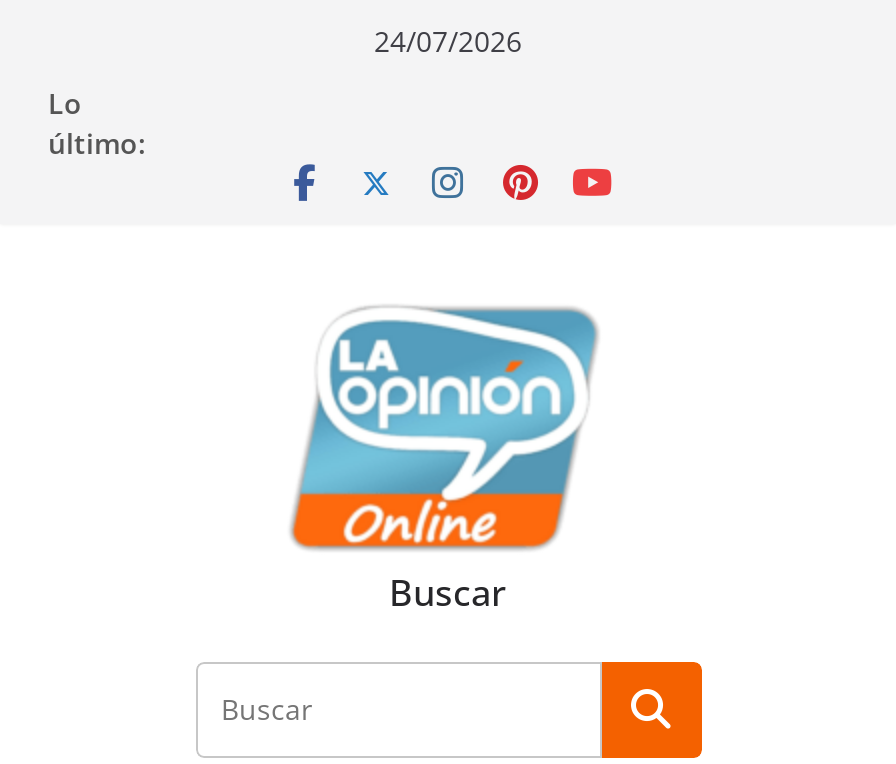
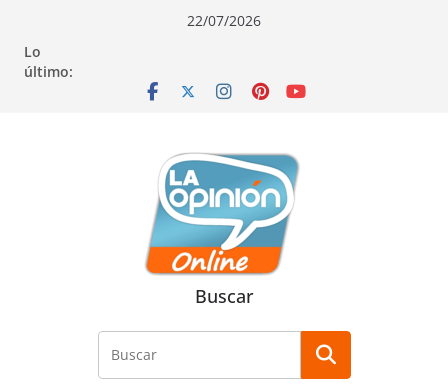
- 24/07/2026
+ 22/07/2026
